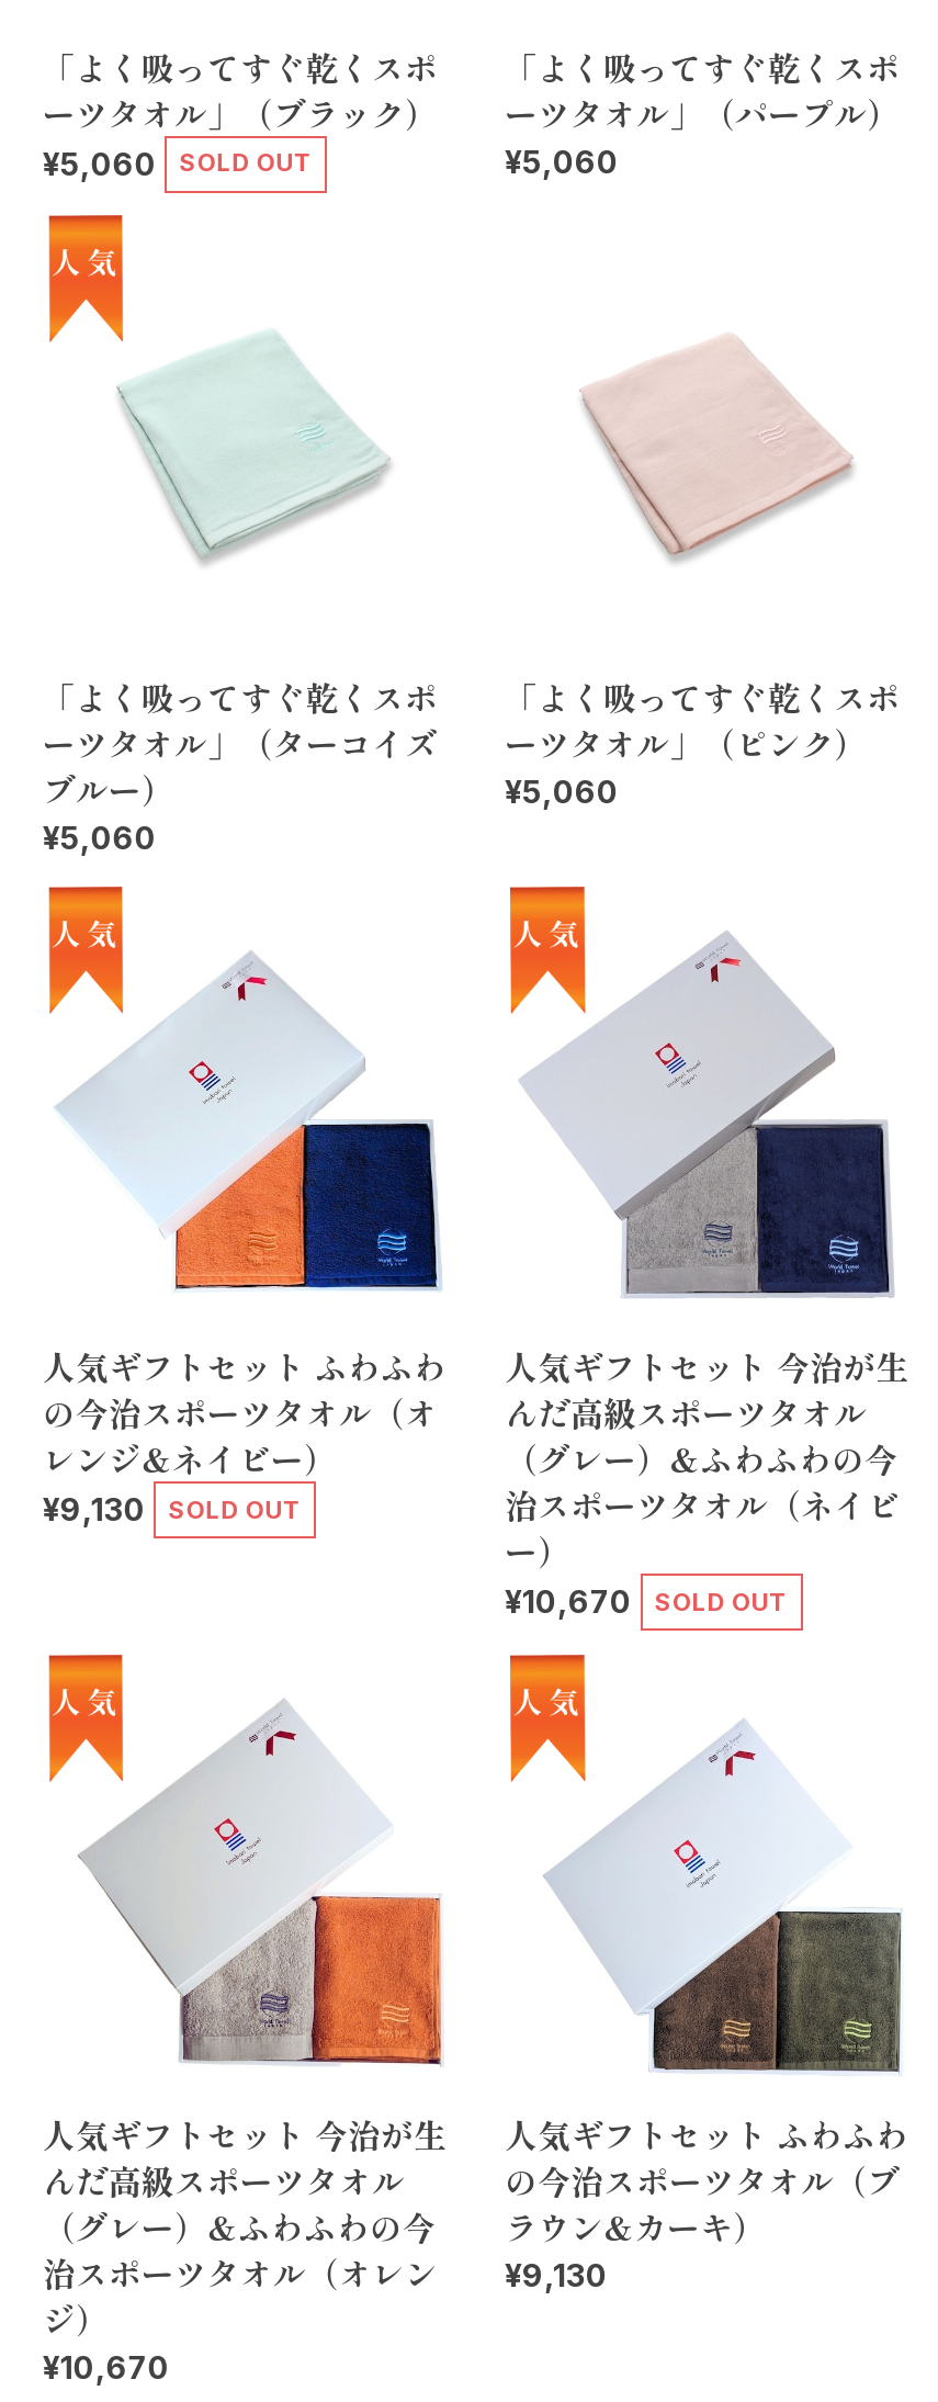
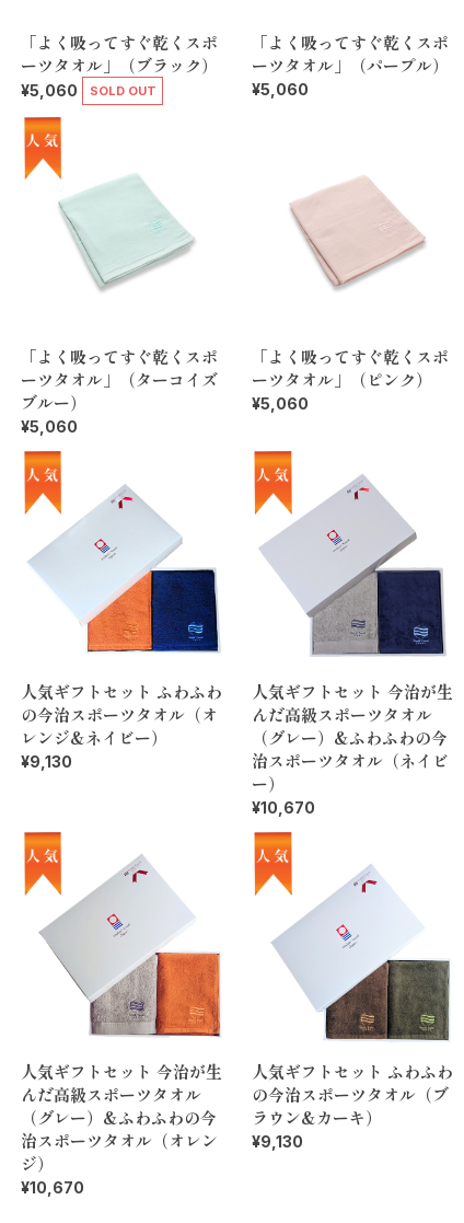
- SOLD OUT

- SOLD OUT
